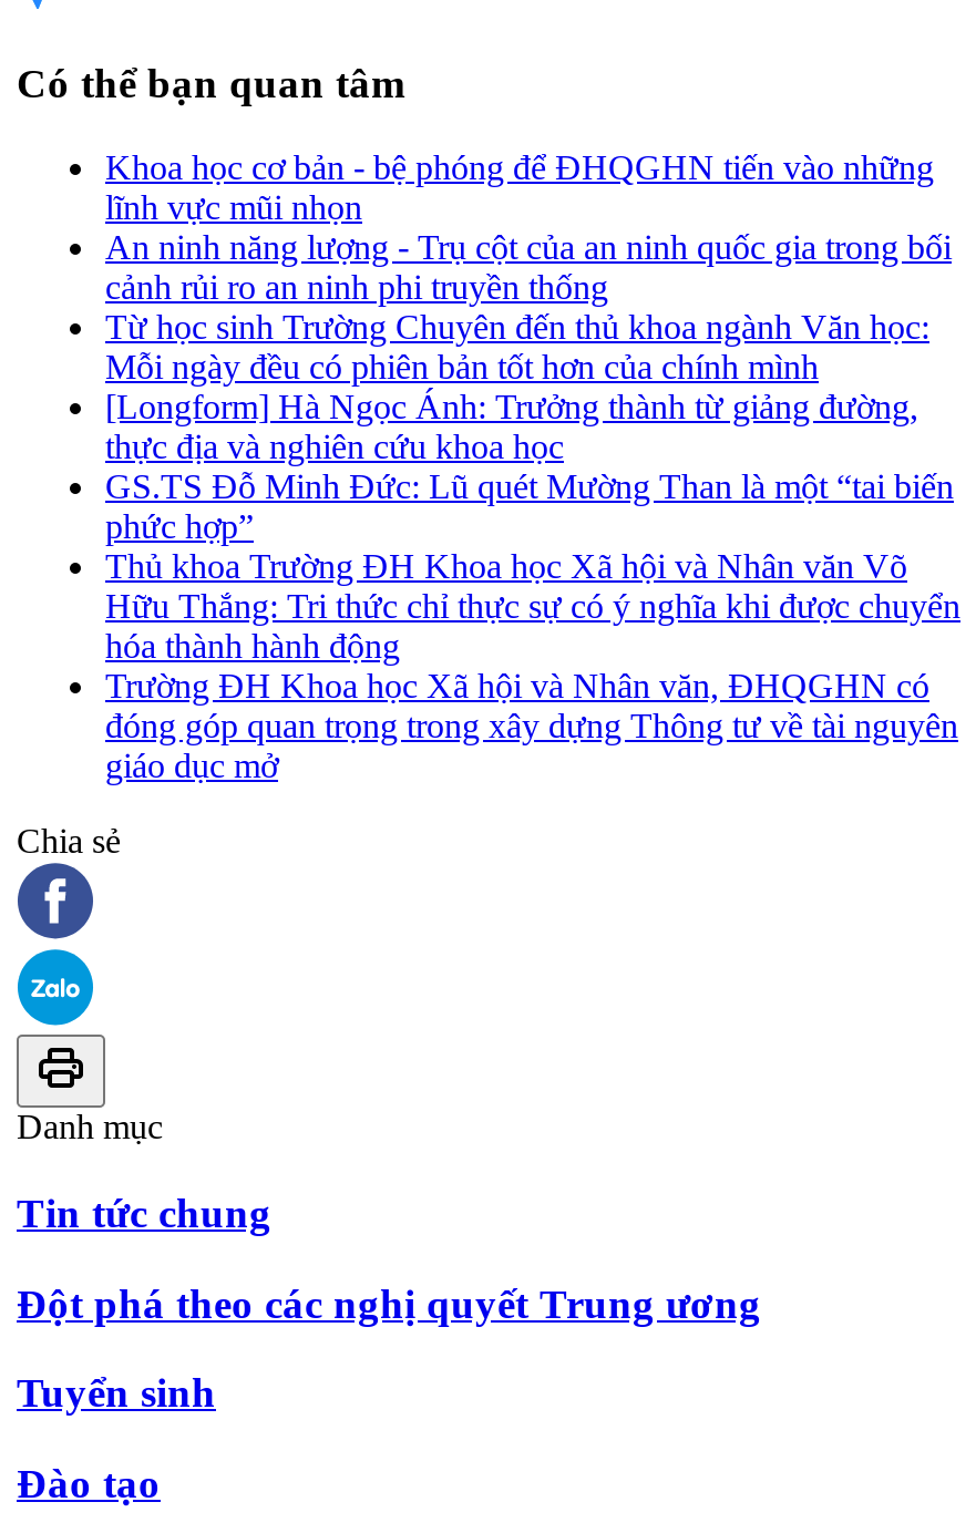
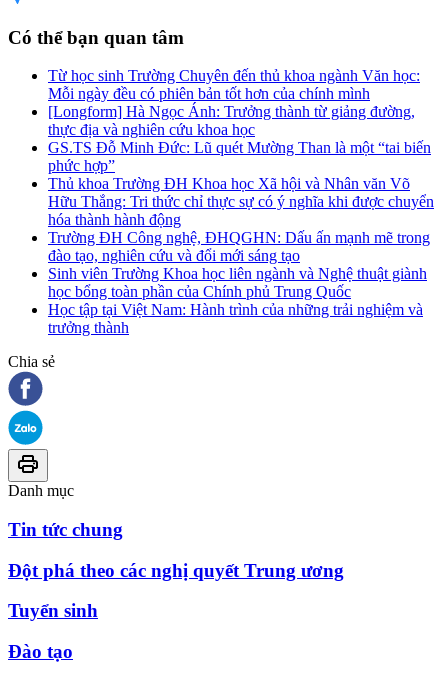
- Khoa học cơ bản - bệ phóng để ĐHQGHN tiến vào những
- lĩnh vực mũi nhọn
- An ninh năng lượng - Trụ cột của an ninh quốc gia trong bối
- cảnh rủi ro an ninh phi truyền thống

moved up: Từ học sinh Trường Chuyên đến thủ khoa ngành Văn học: | Mỗi ngày đều có phiên bản tốt hơn của chính mình | [Longform] Hà Ngọc Ánh: Trưởng thành từ giảng đường, | ... | Hữu Thắng: Tri thức chỉ thực sự có ý nghĩa khi được chuyển | hóa thành hành động

- Trường ĐH Khoa học Xã hội và Nhân văn, ĐHQGHN có
- đóng góp quan trọng trong xây dựng Thông tư về tài nguyên
- giáo dục mở
+ Trường ĐH Công nghệ, ĐHQGHN: Dấu ấn mạnh mẽ trong
+ đào tạo, nghiên cứu và đổi mới sáng tạo
+ Sinh viên Trường Khoa học liên ngành và Nghệ thuật giành
+ học bổng toàn phần của Chính phủ Trung Quốc
+ Học tập tại Việt Nam: Hành trình của những trải nghiệm và
+ trưởng thành
